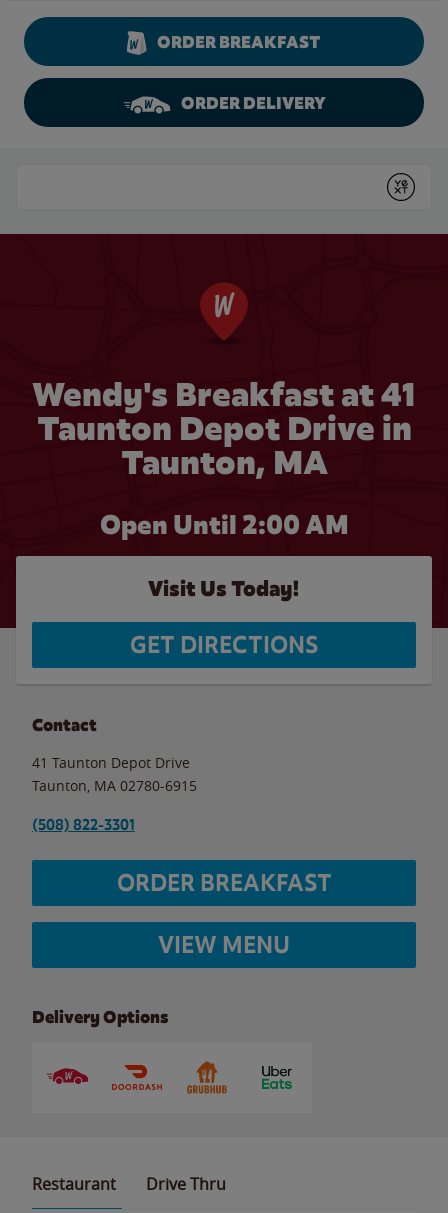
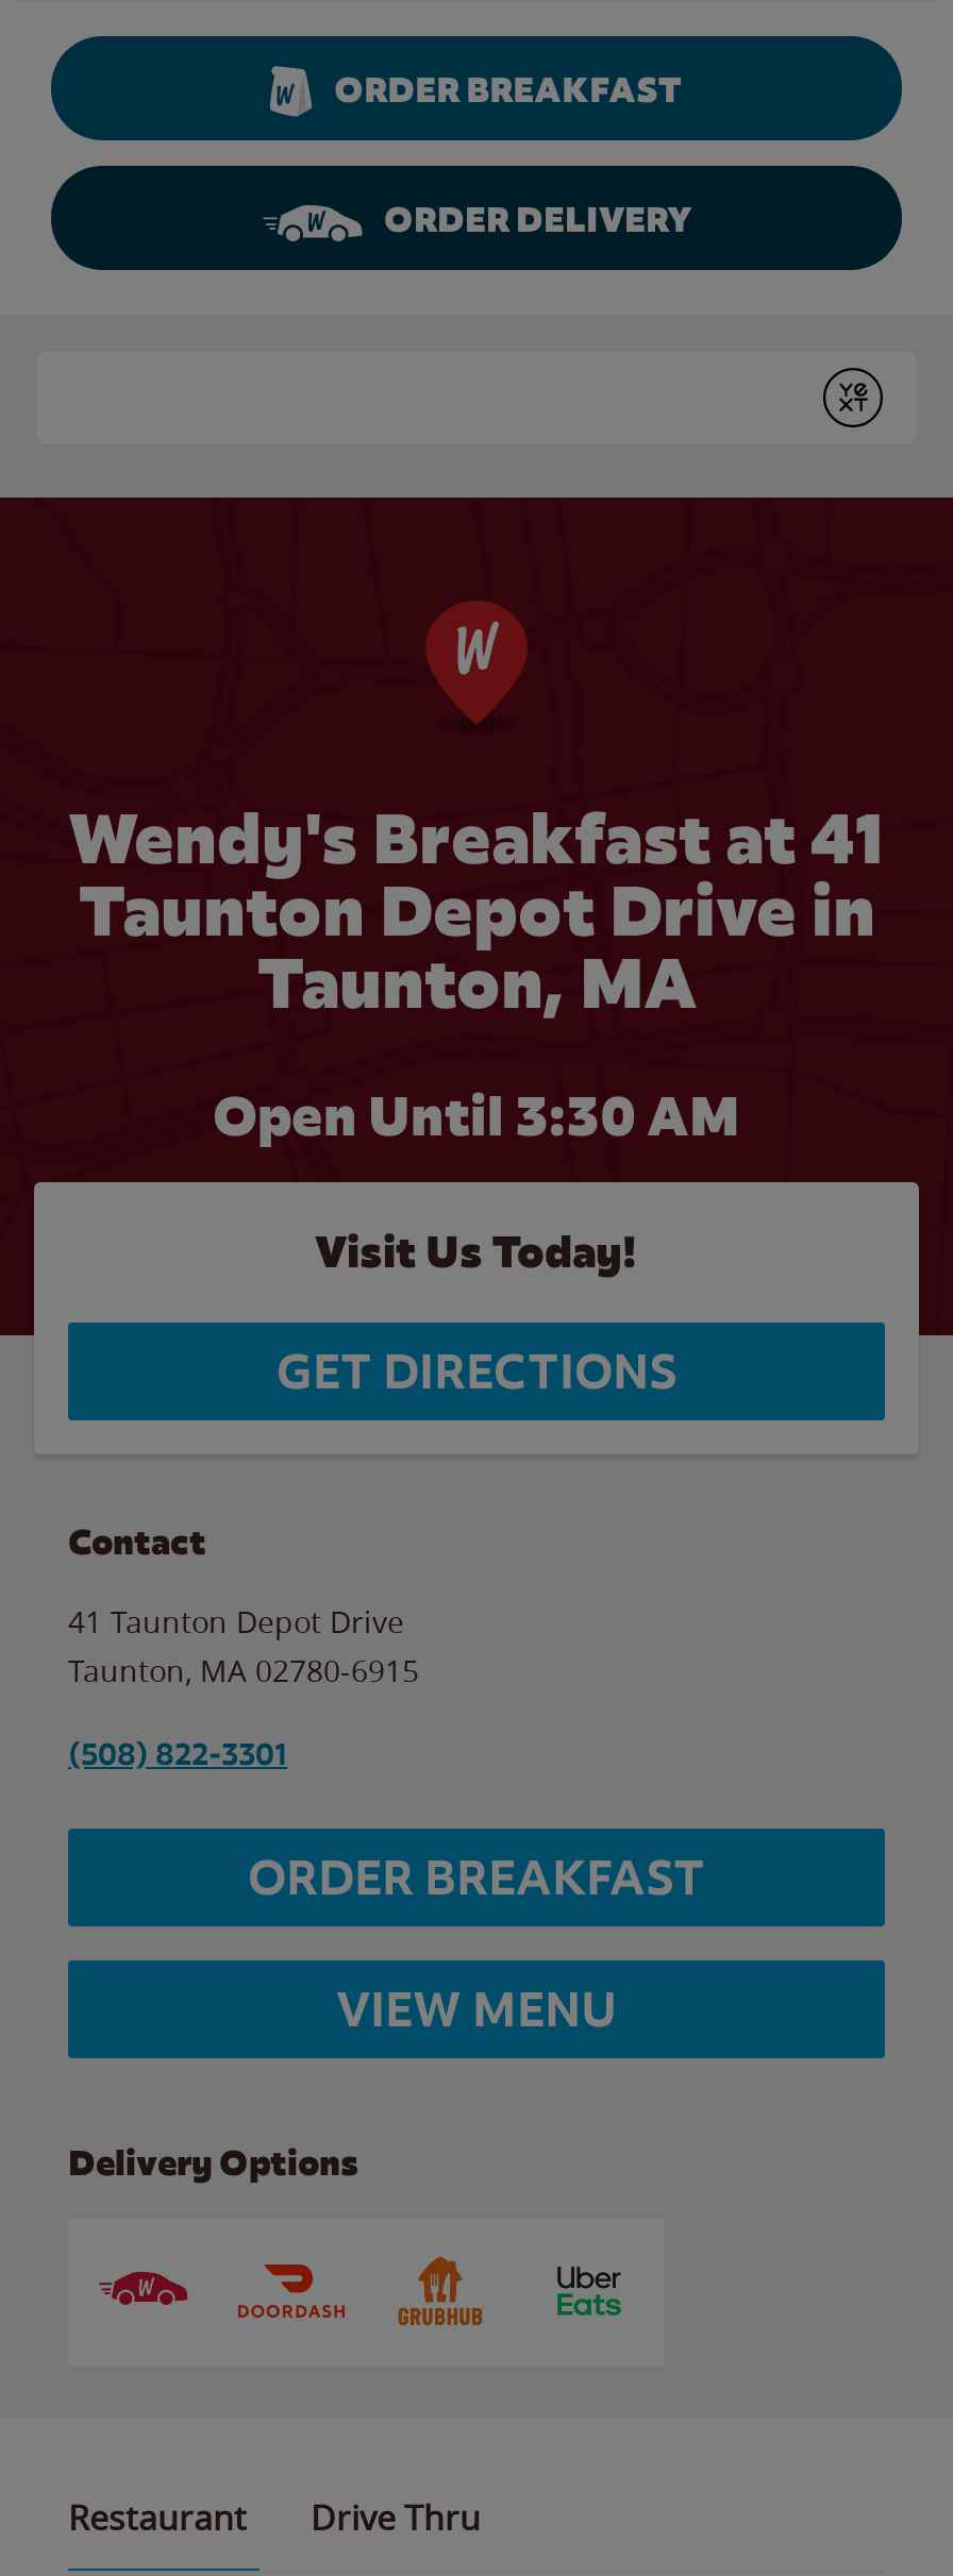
- Open Until 2:00 AM
+ Open Until 3:30 AM
